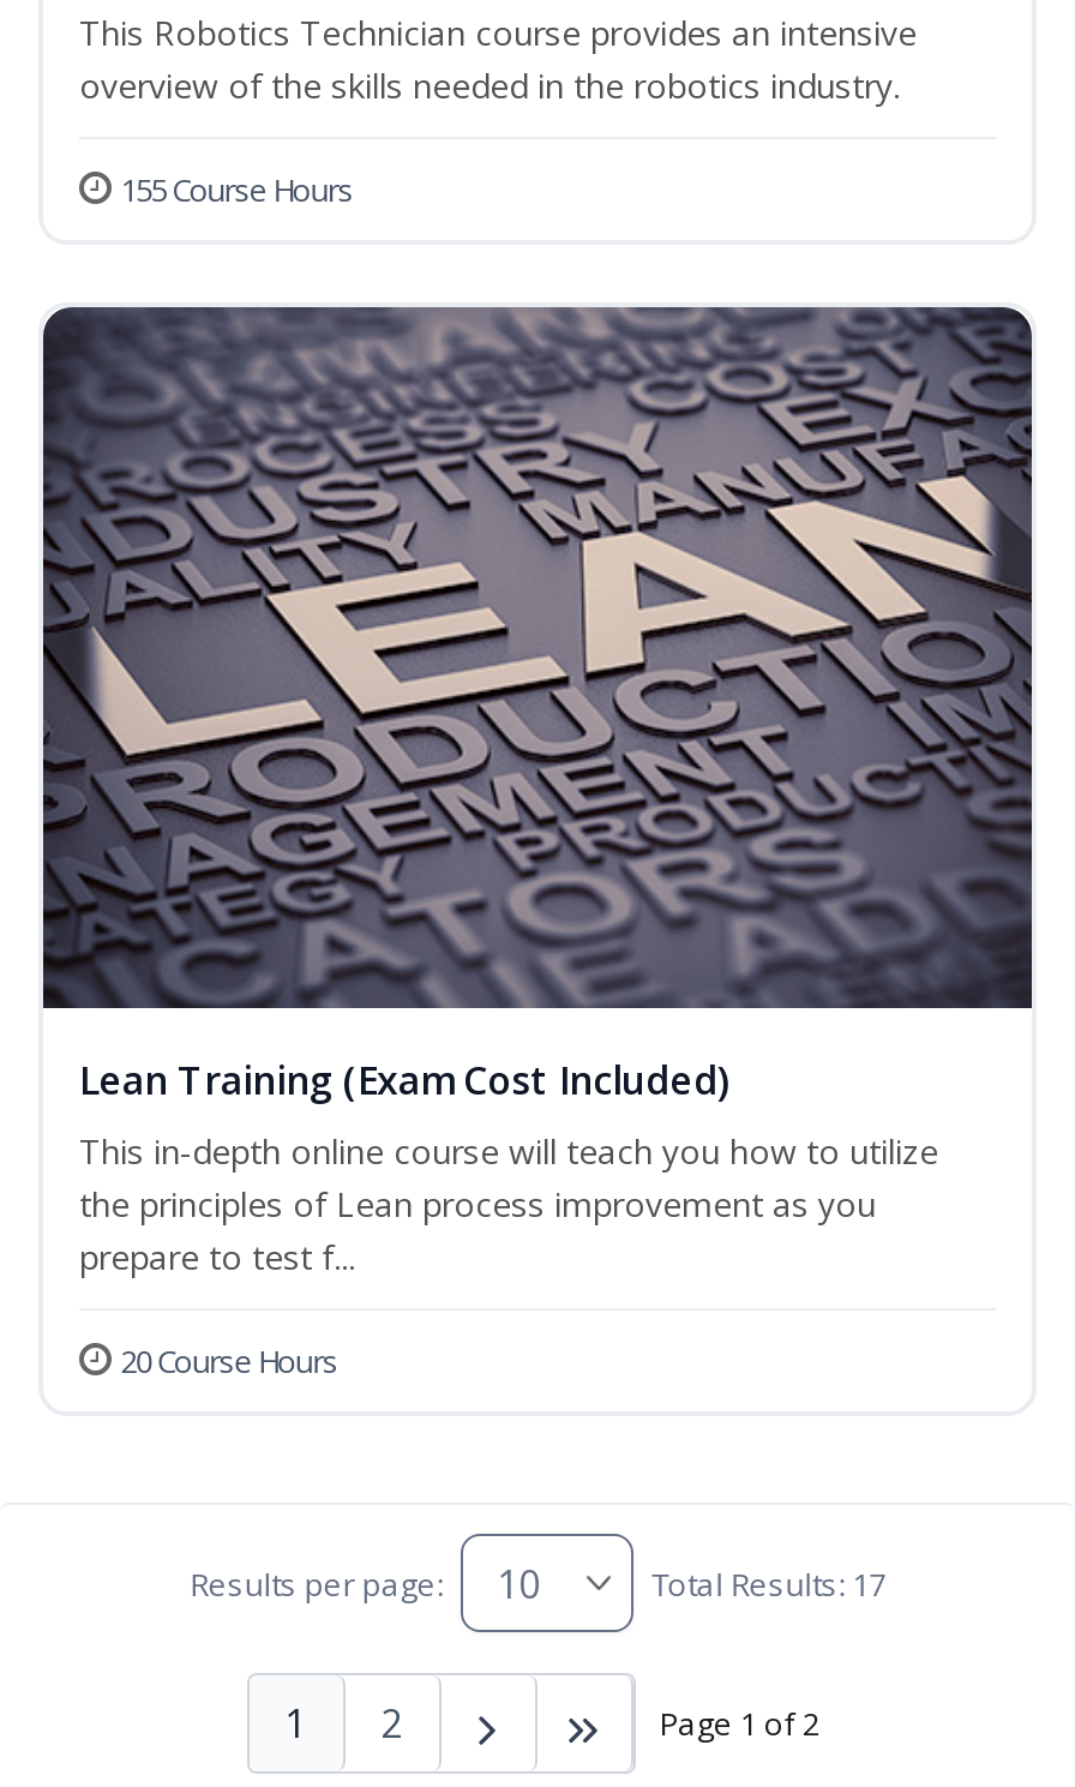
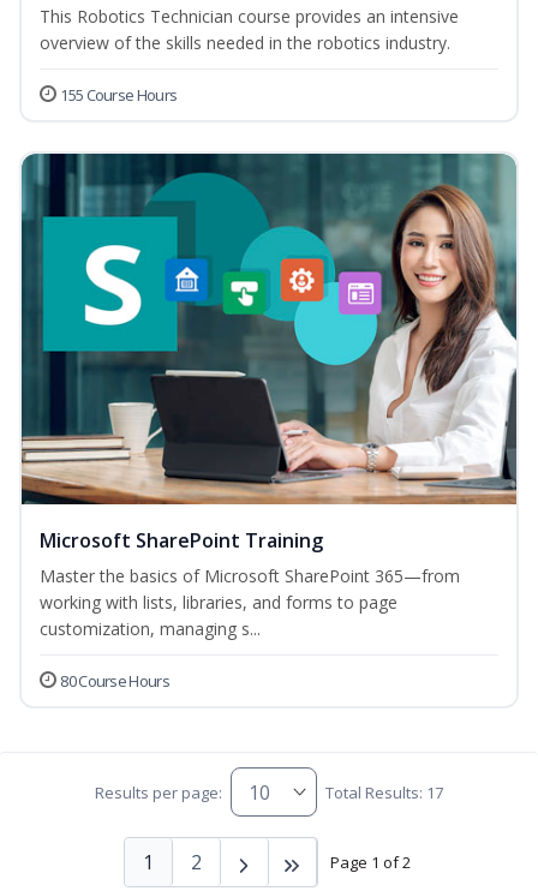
- [image]
- Lean Training (Exam Cost Included)
- This in-depth online course will teach you how to utilize
- the principles of Lean process improvement as you
- prepare to test f...
+ [image]
+ Microsoft SharePoint Training
+ Master the basics of Microsoft SharePoint 365—from
+ working with lists, libraries, and forms to page
+ customization, managing s...

- 20 Course Hours
+ 80 Course Hours
